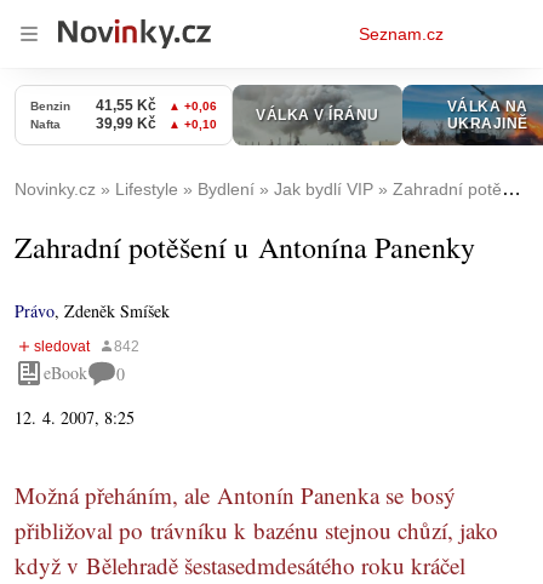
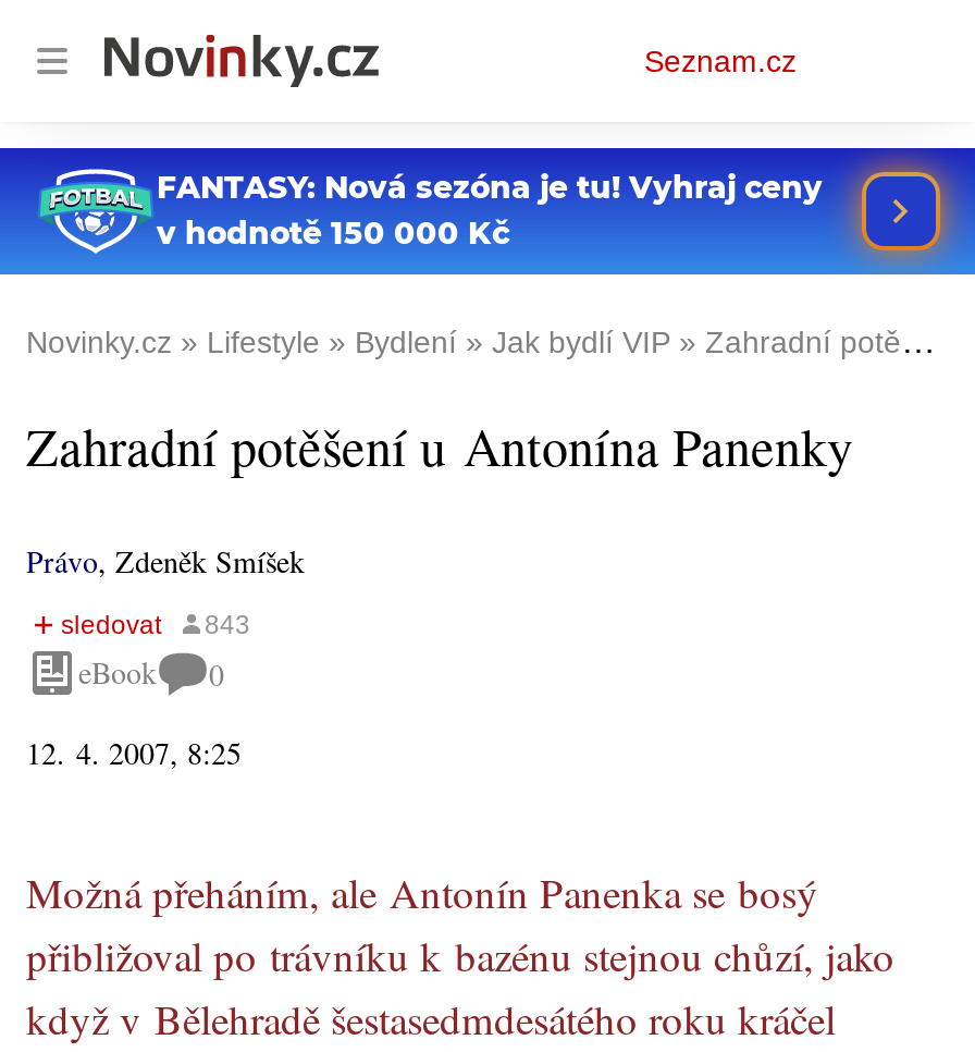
- [image]
+ [image]
